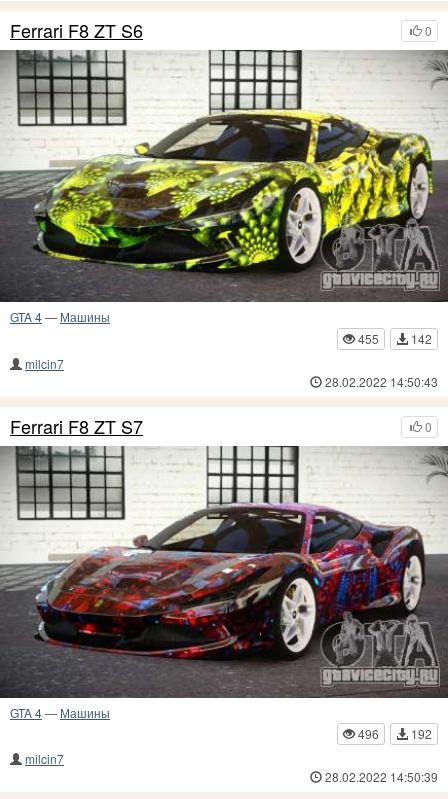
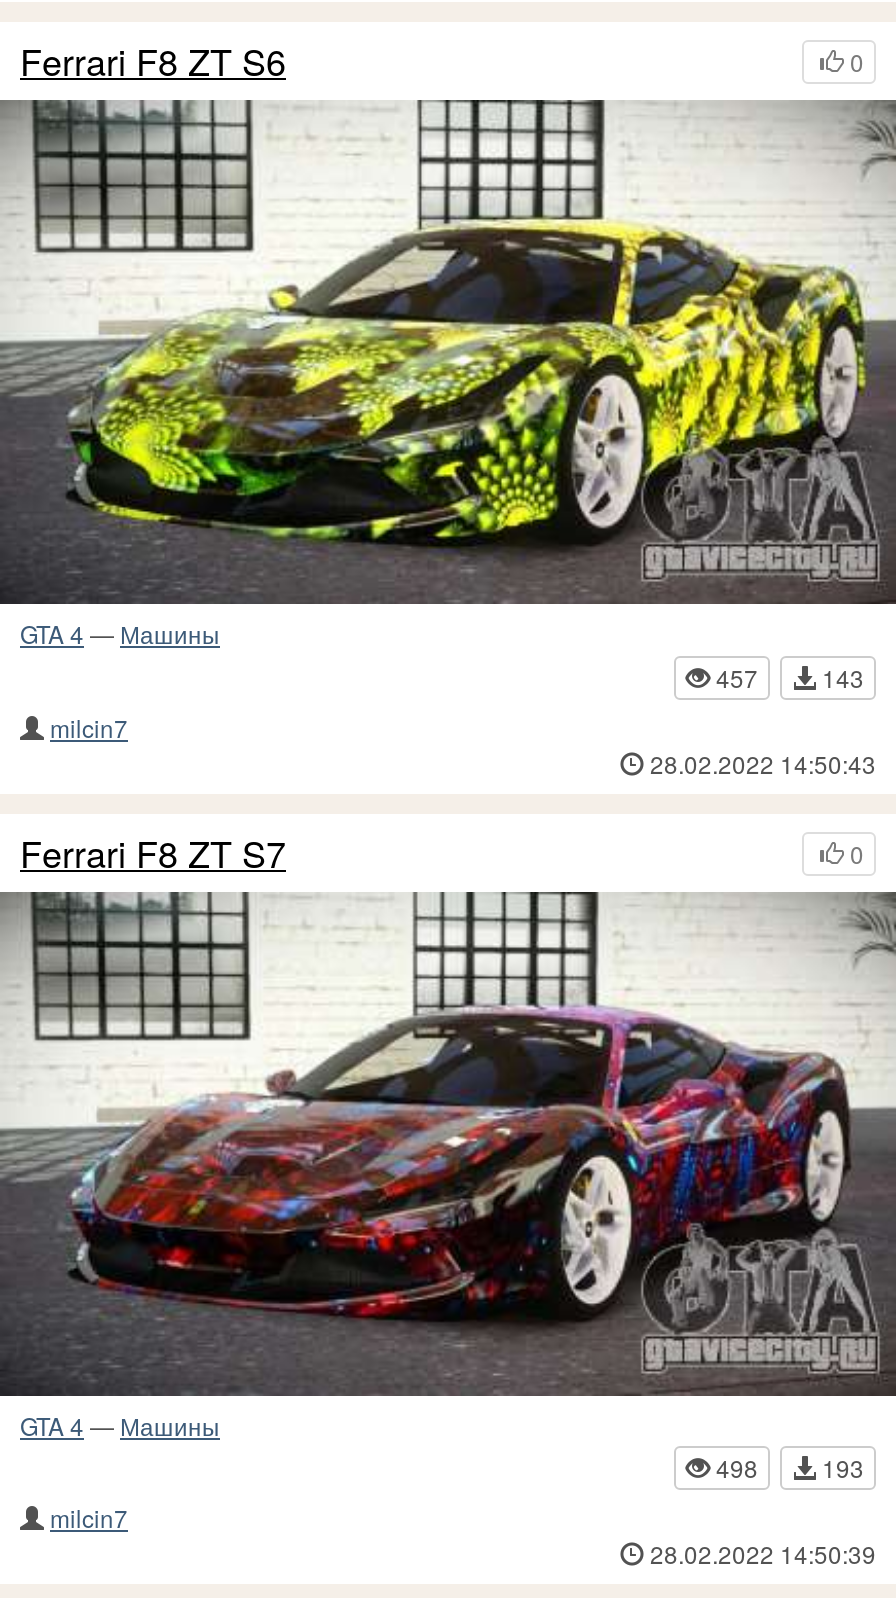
- 455
+ 457

- 142
+ 143

- 496
+ 498

- 192
+ 193
